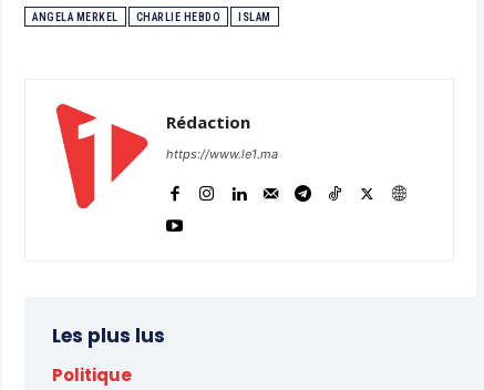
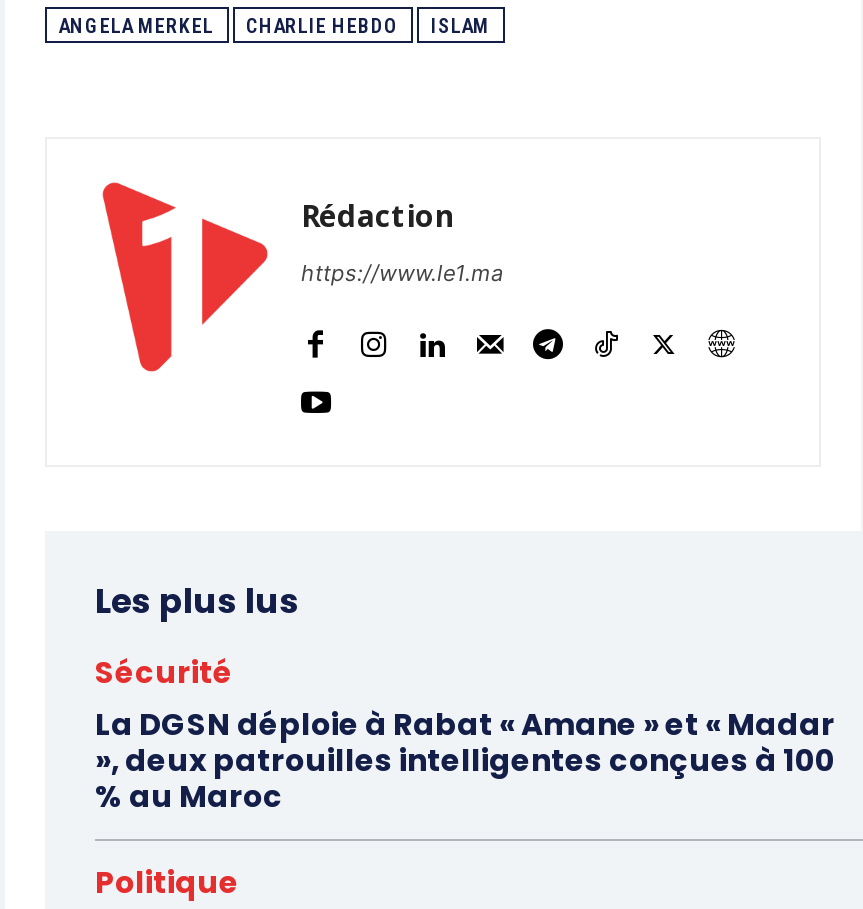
+ Sécurité
+ La DGSN déploie à Rabat « Amane » et « Madar
+ », deux patrouilles intelligentes conçues à 100
+ % au Maroc
